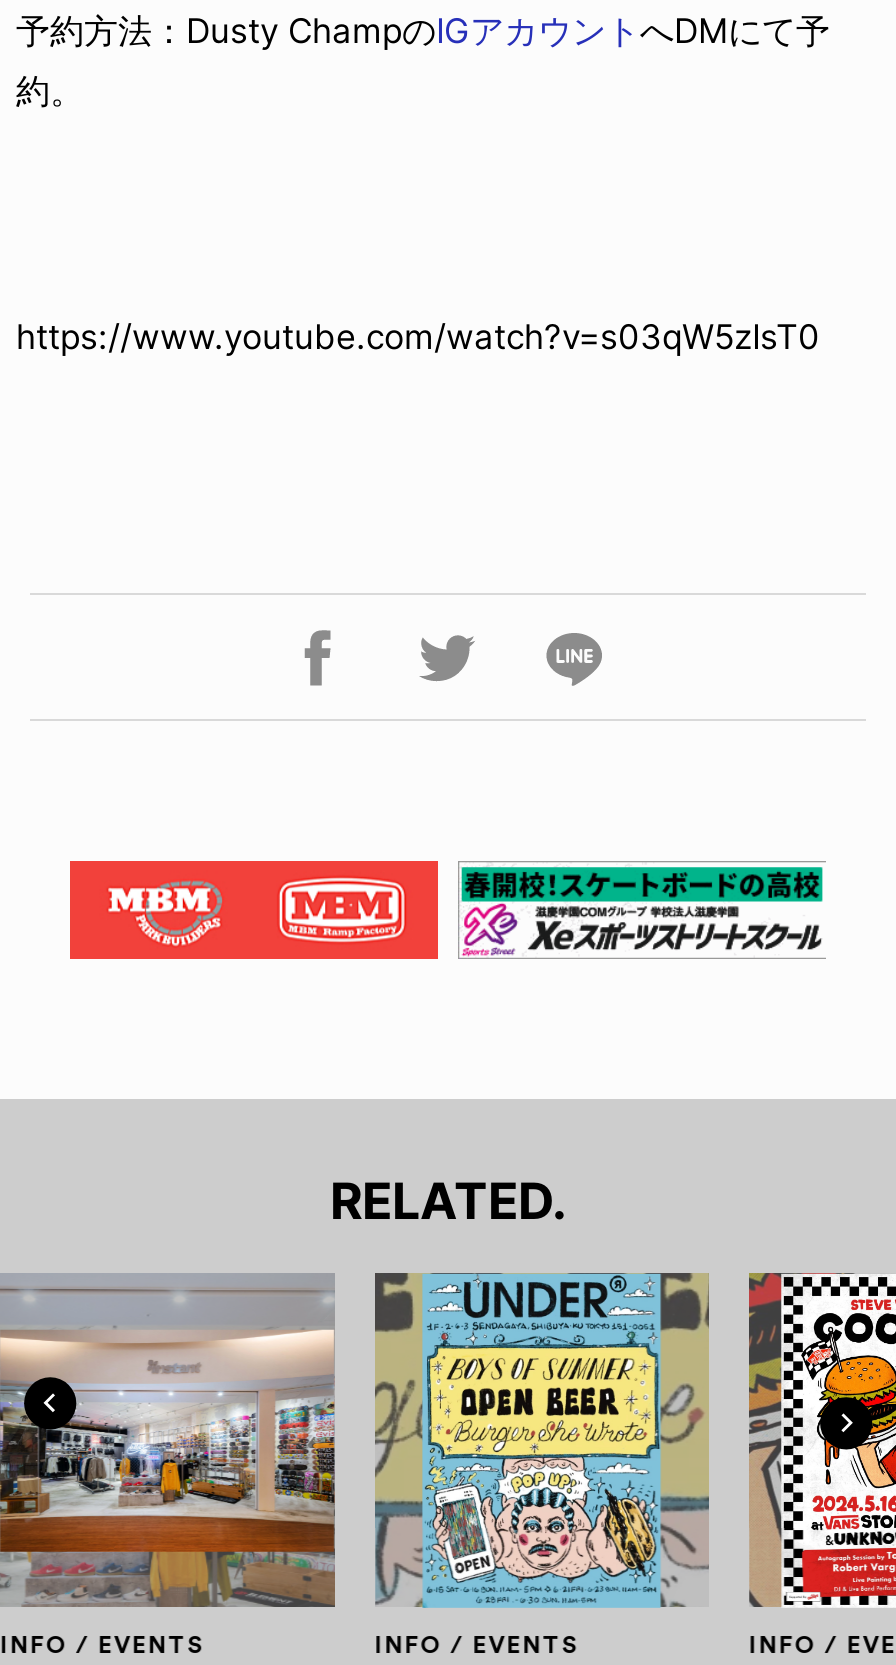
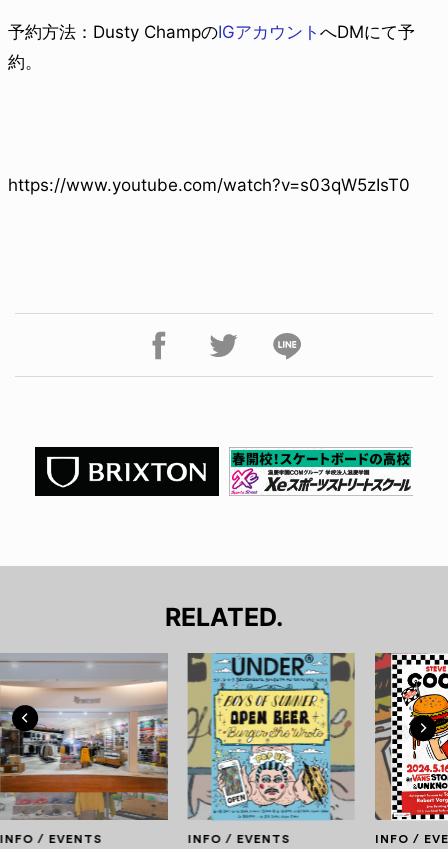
- [image]
+ [image]
